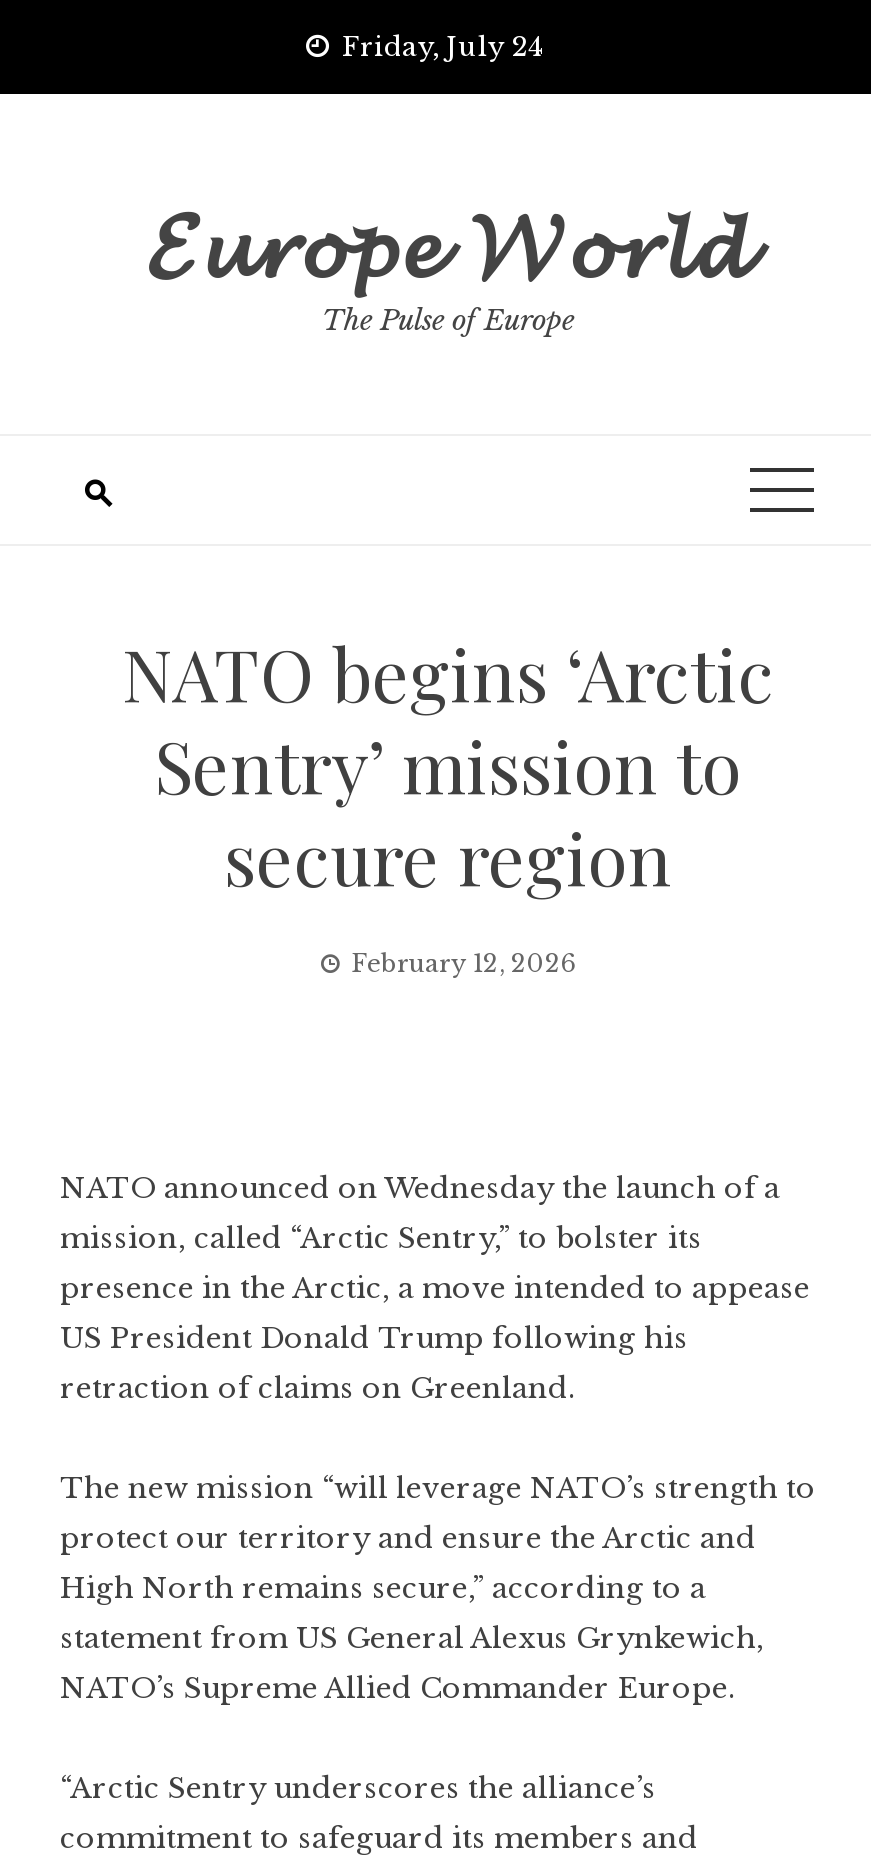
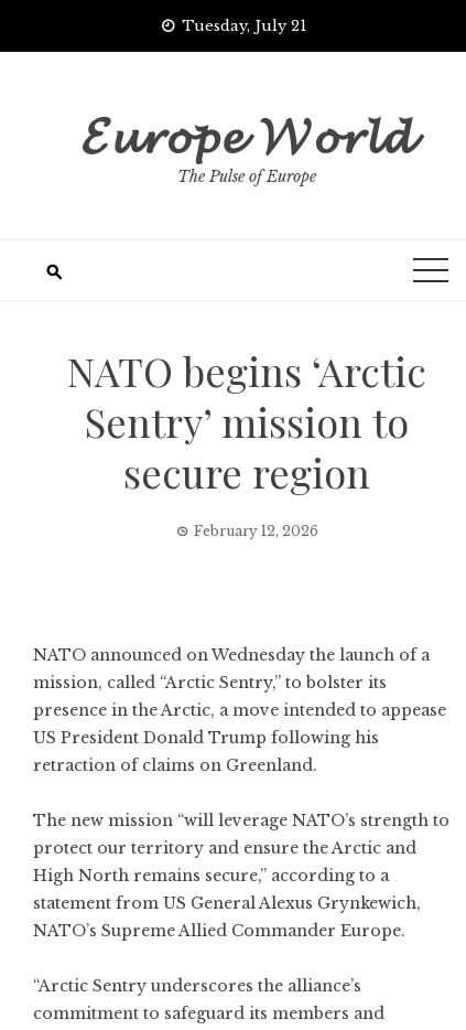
- Friday, July 24
+ Tuesday, July 21
